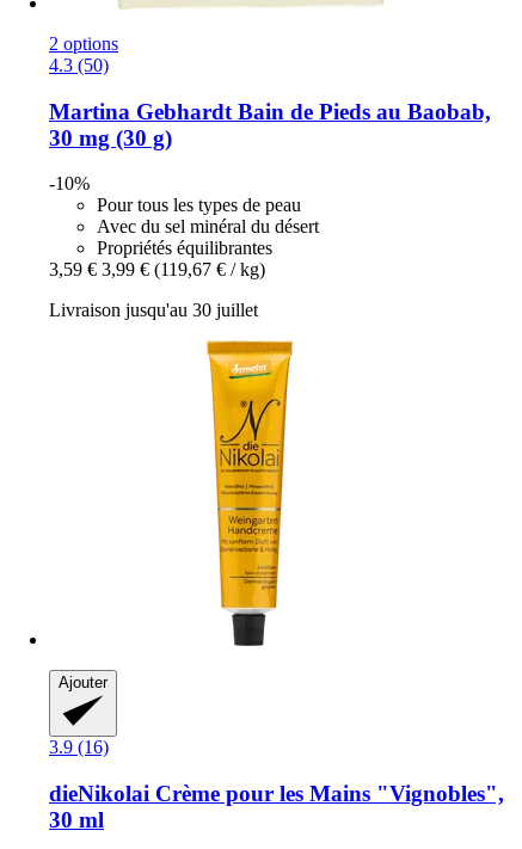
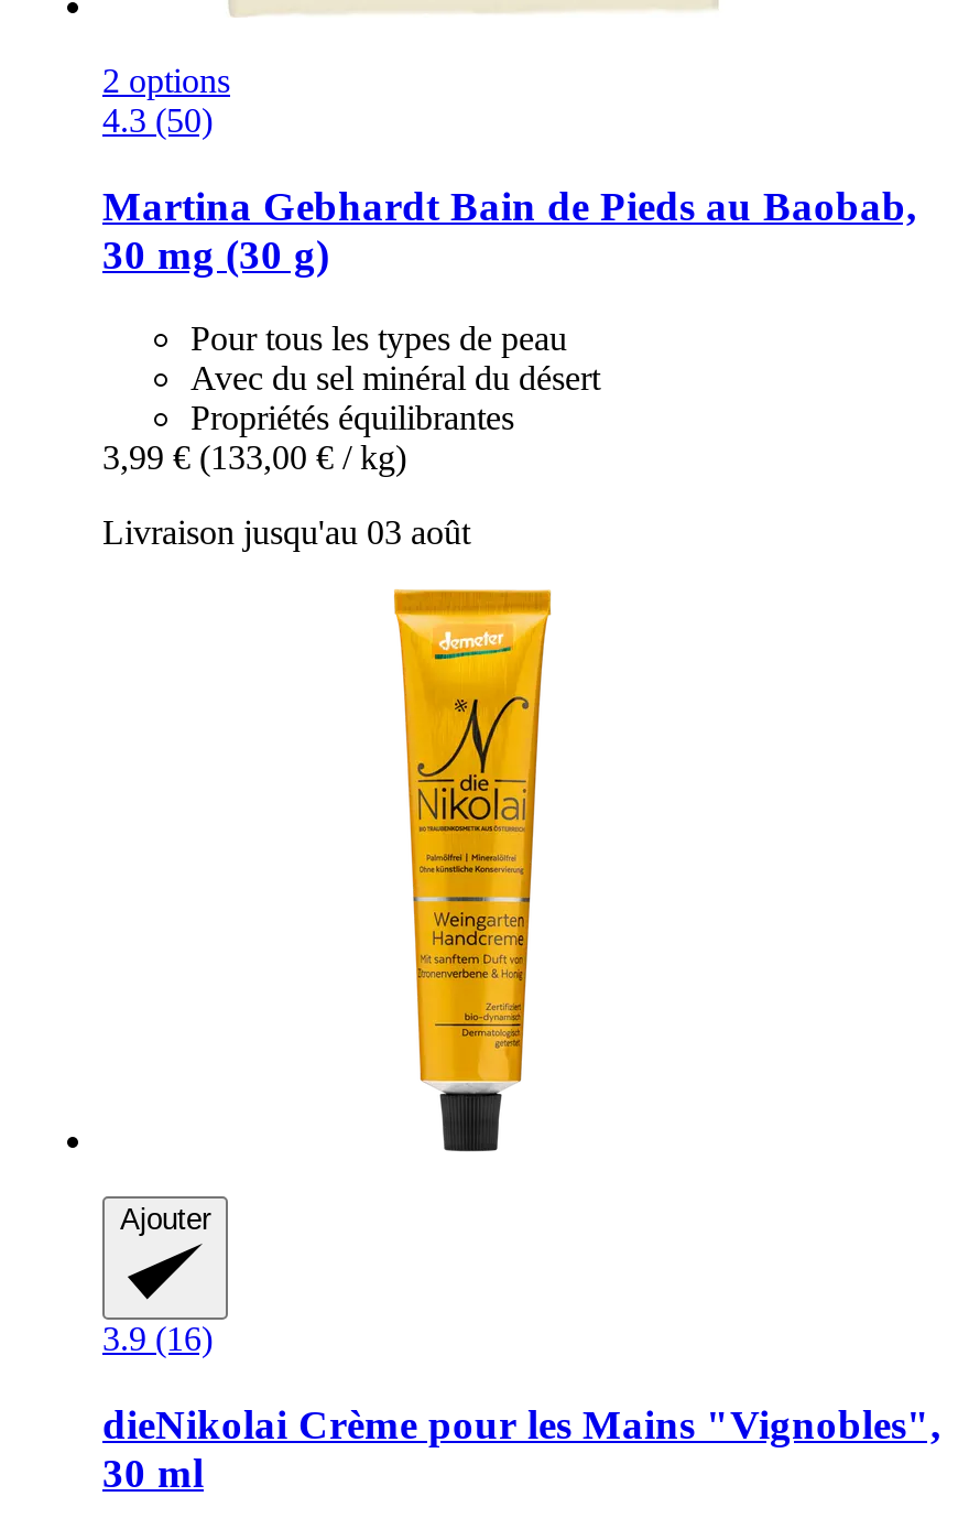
- -10%

- 3,59 € 3,99 € (119,67 € / kg)
+ 3,99 € (133,00 € / kg)

- Livraison jusqu'au 30 juillet
+ Livraison jusqu'au 03 août
